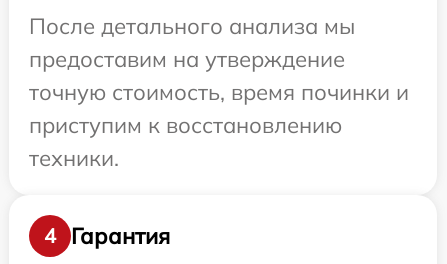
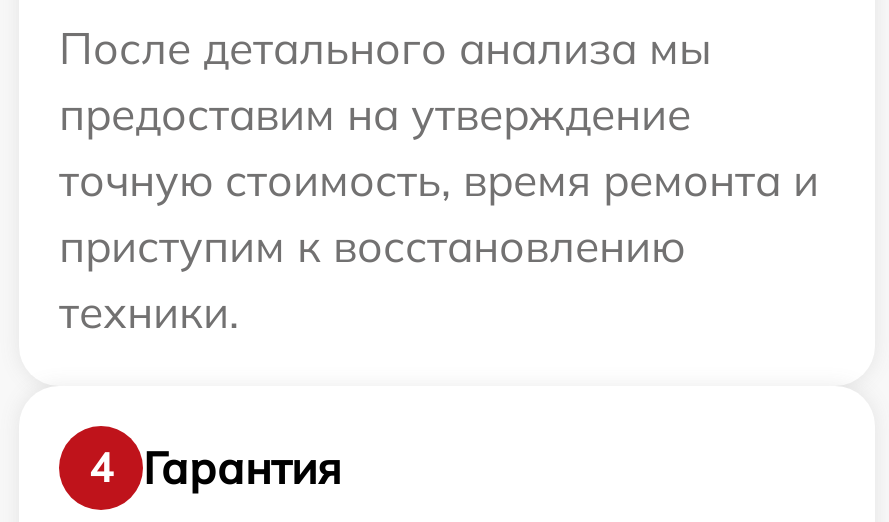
- точную стоимость, время починки и
+ точную стоимость, время ремонта и
